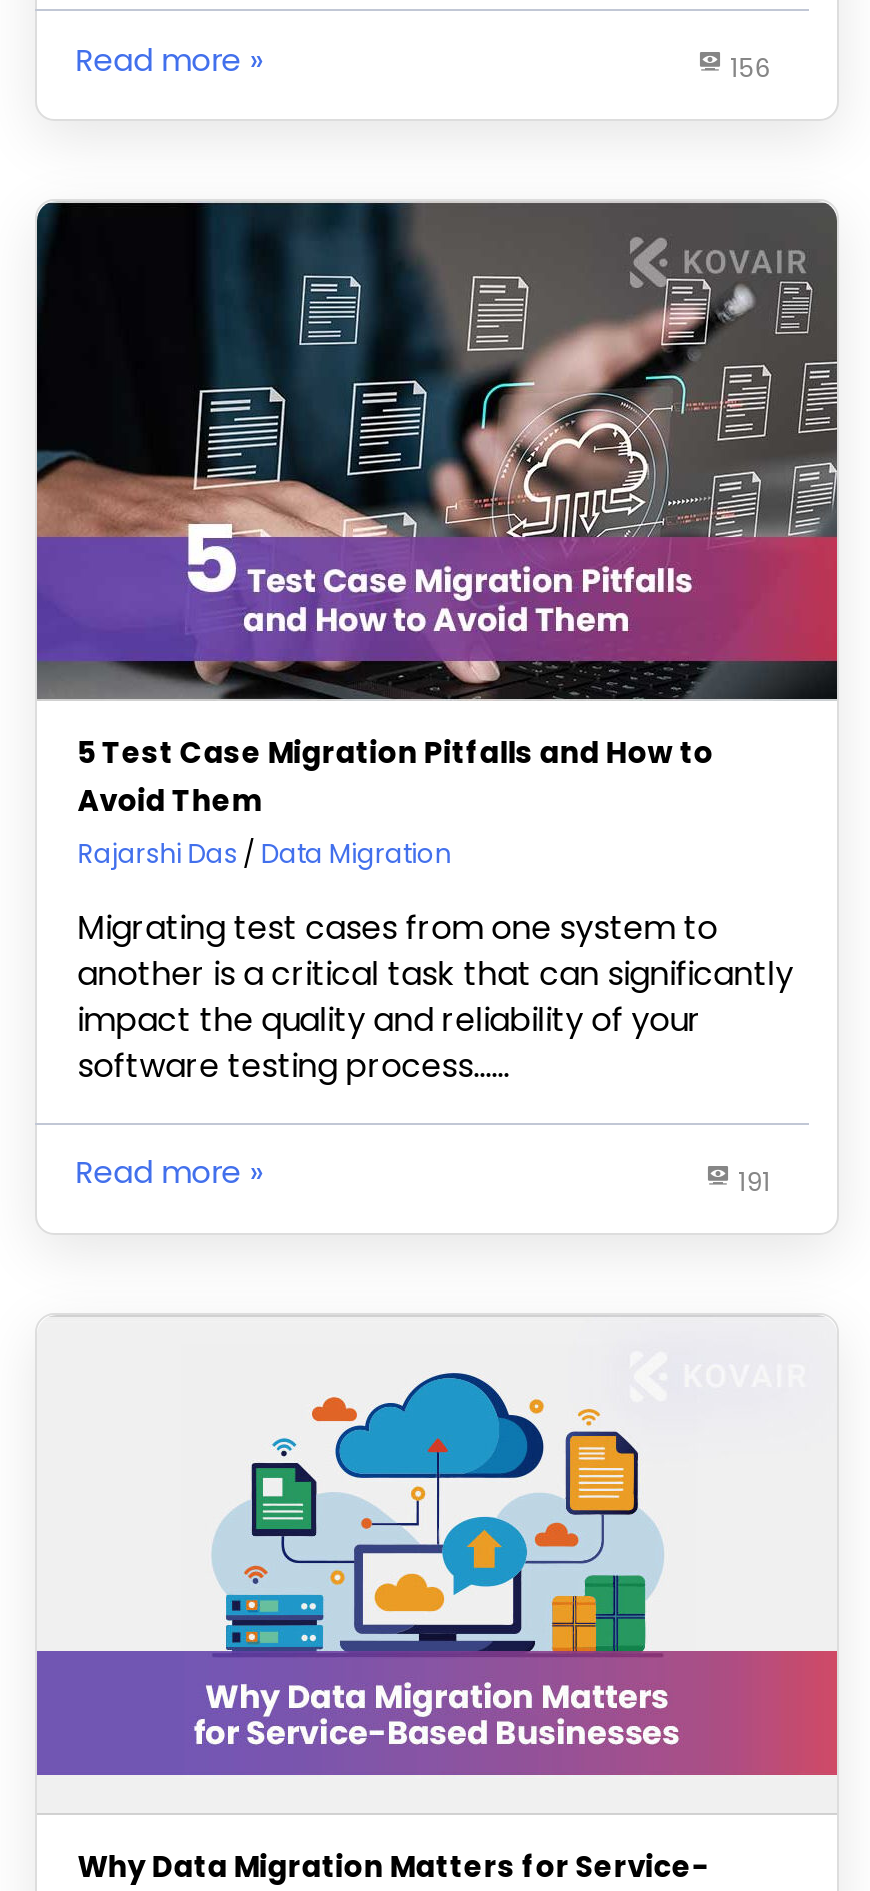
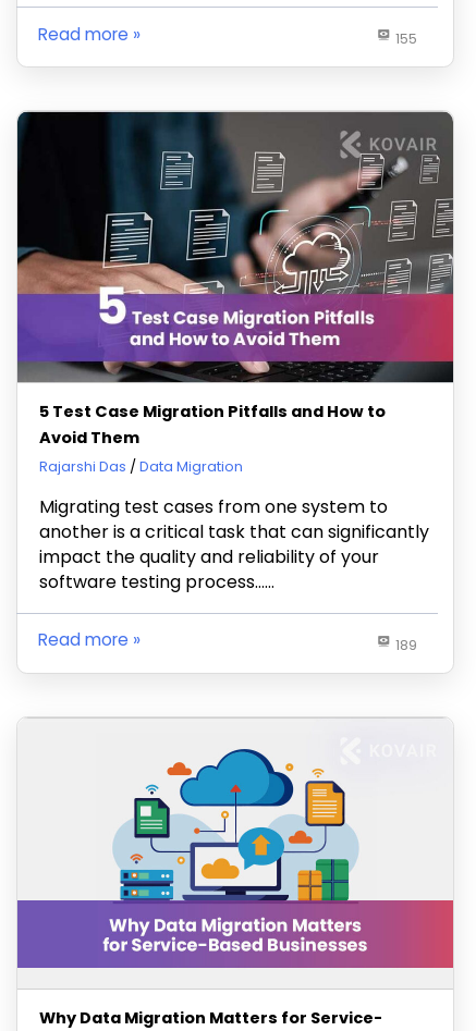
- 156
+ 155

- 191
+ 189
